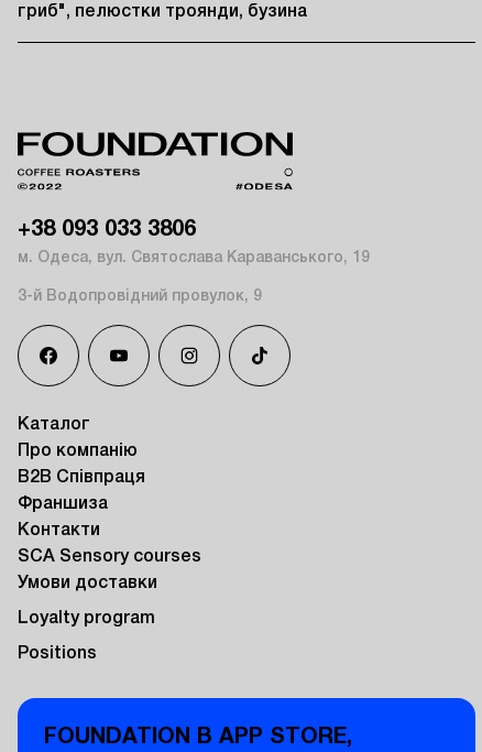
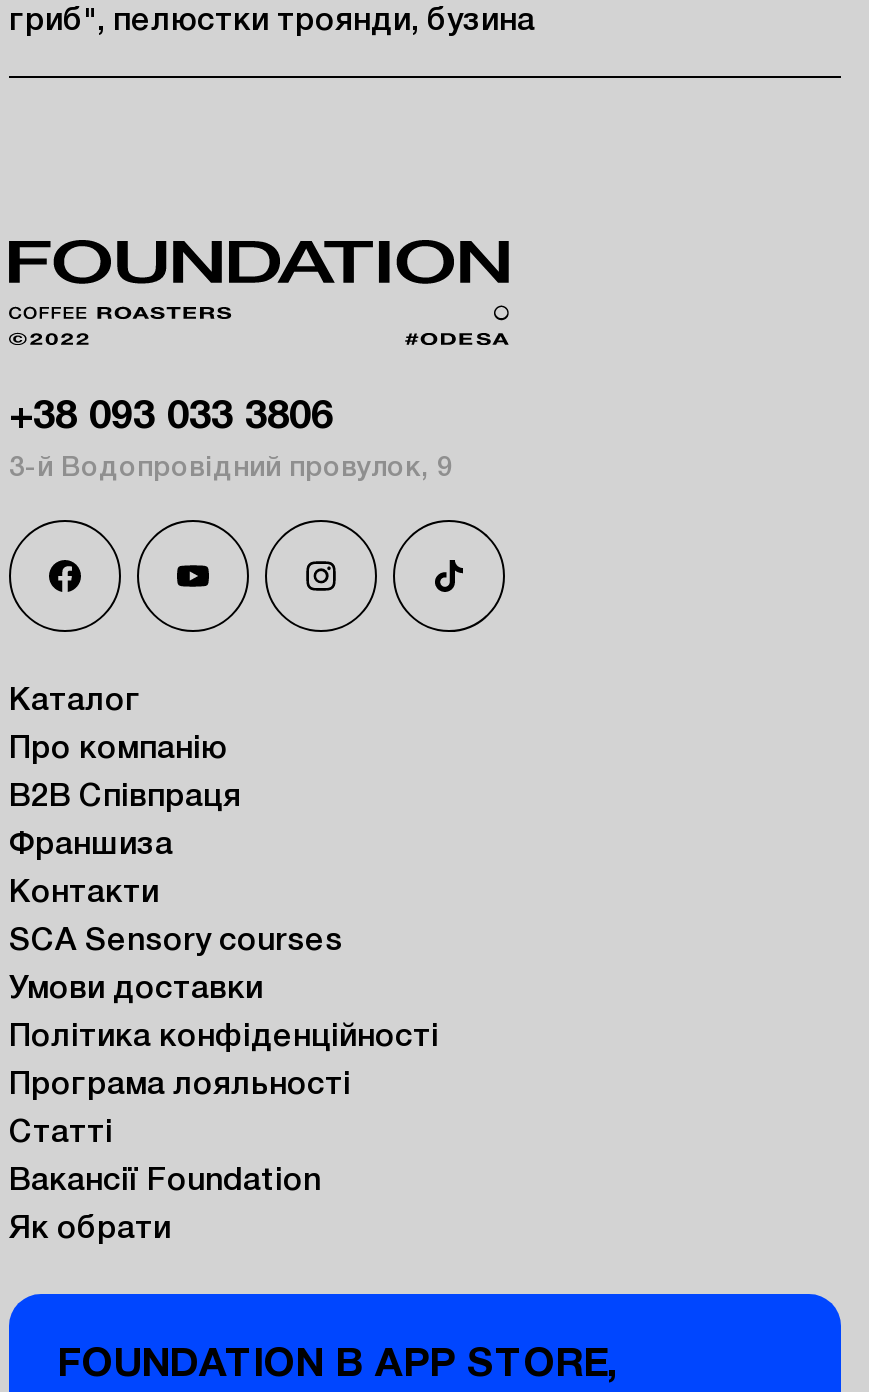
- м. Одеса, вул. Святослава Караванського, 19

moved up: 3-й Водопровідний провулок, 9 | Каталог | Про компанію | B2B Співпраця | Франшиза | Контакти | SCA Sensory courses | Умови доставки

- Loyalty program
- Positions
+ Політика конфіденційності
+ Програма лояльності
+ Статті
+ Вакансії Foundation
+ Як обрати
